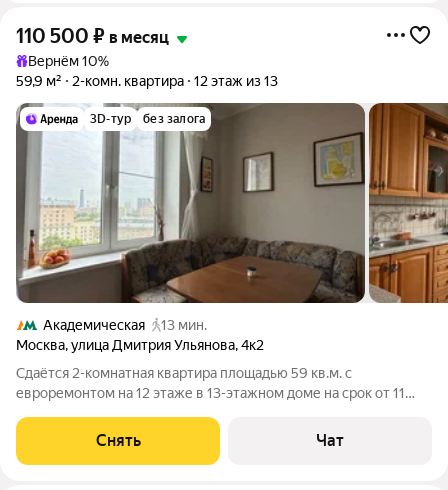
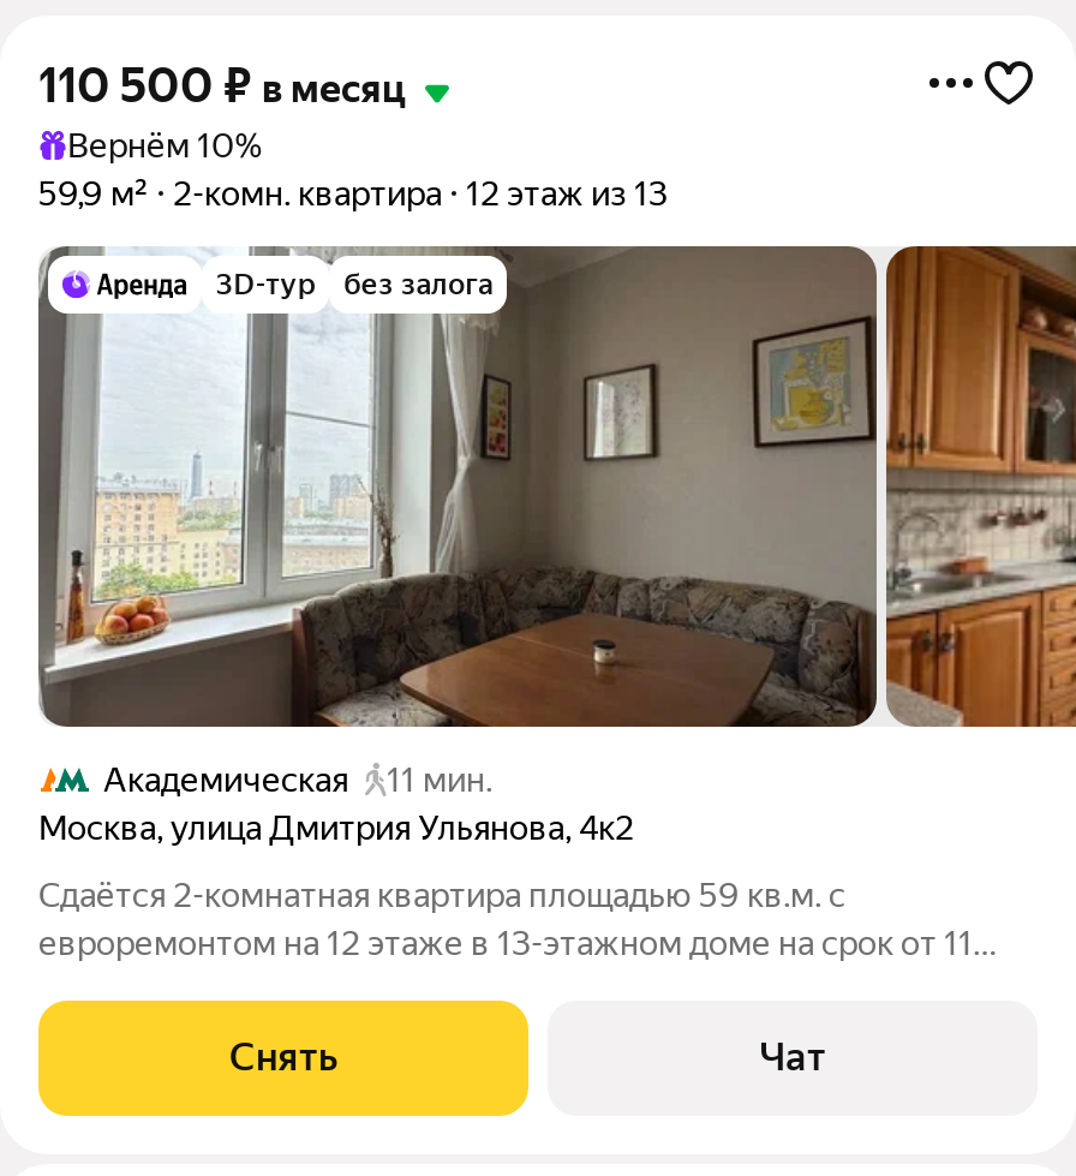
- Академическая 13 мин.
+ Академическая 11 мин.
